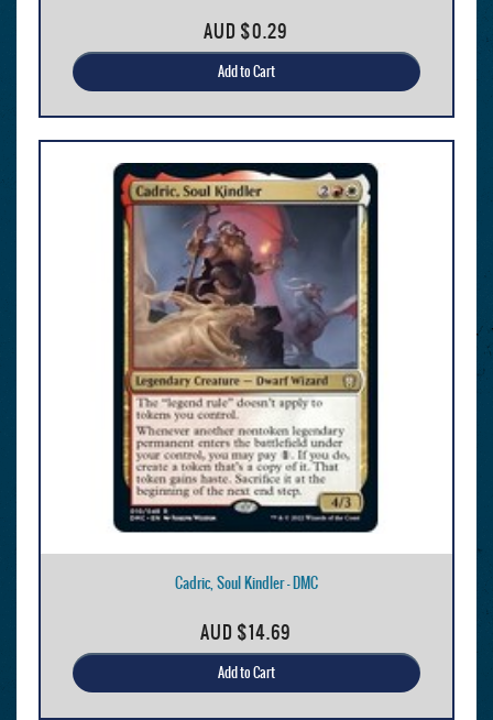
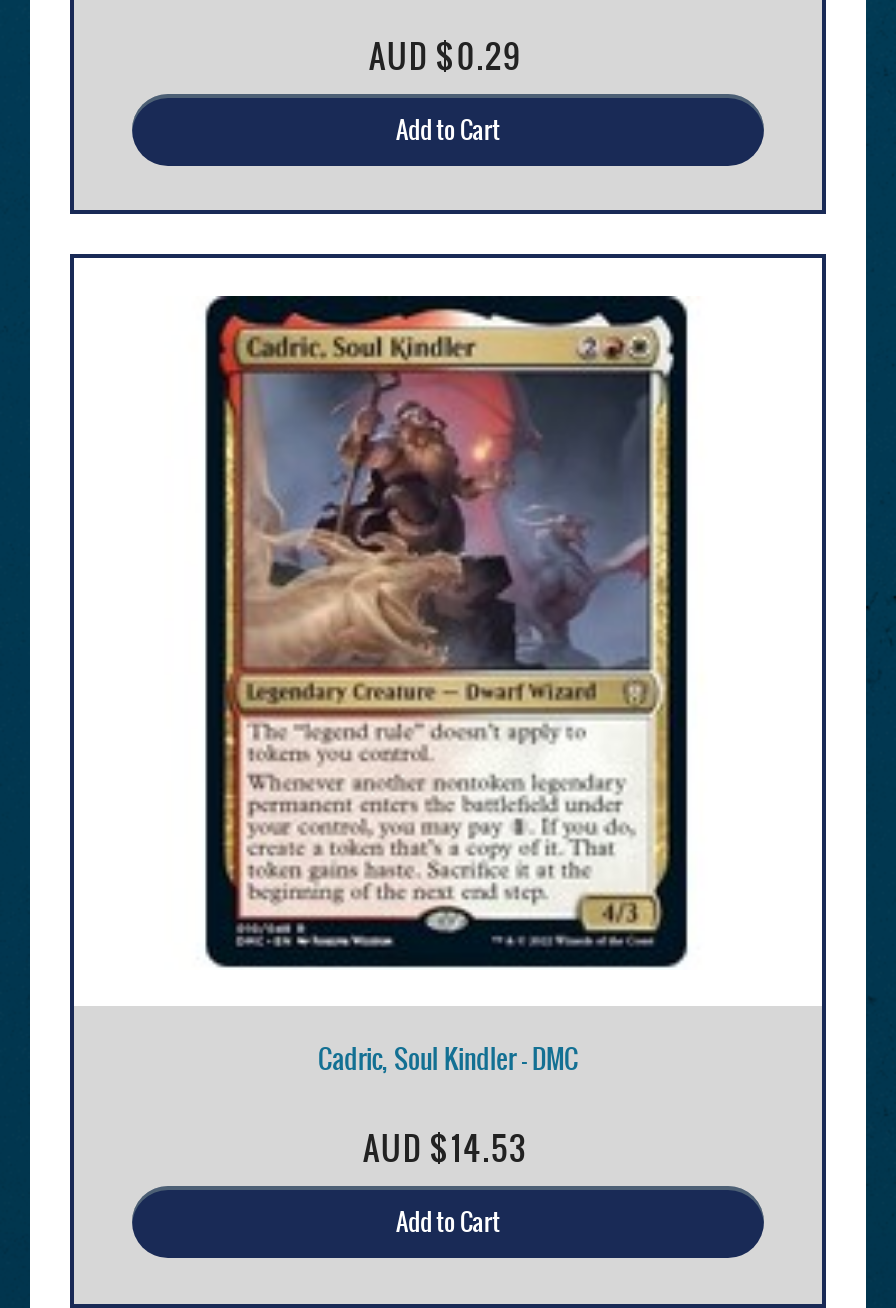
- AUD $14.69
+ AUD $14.53
